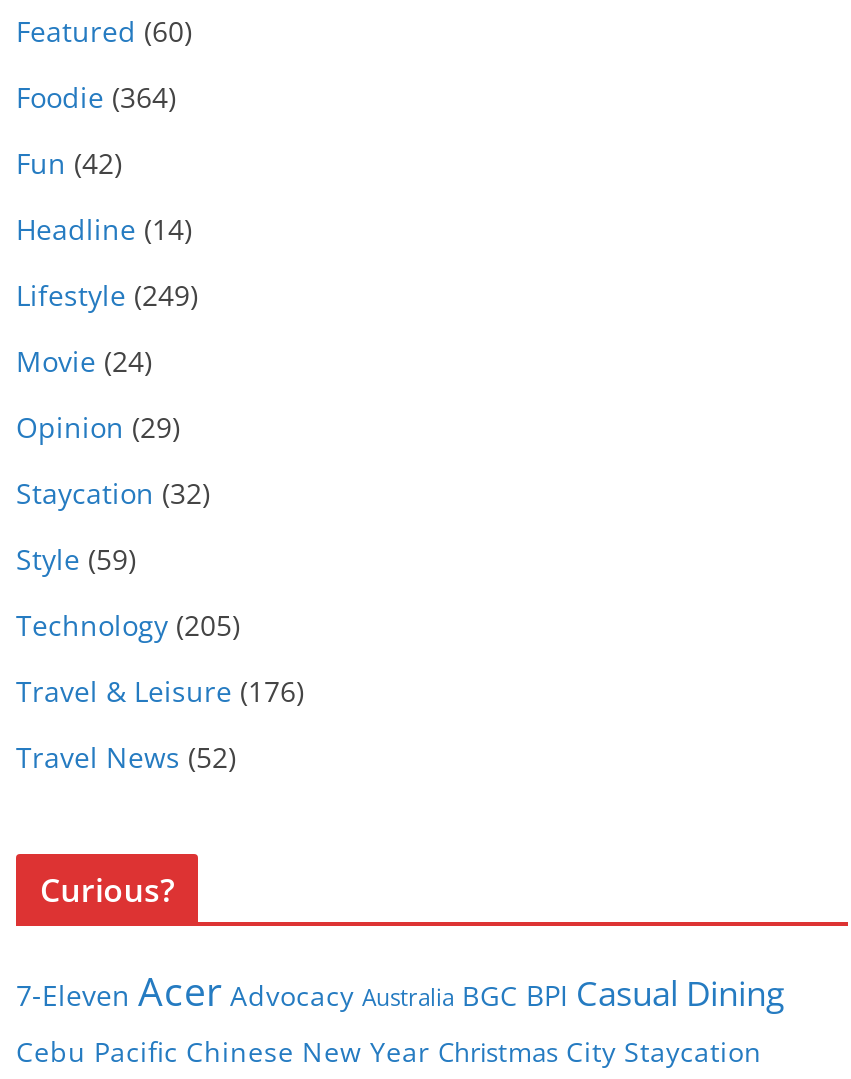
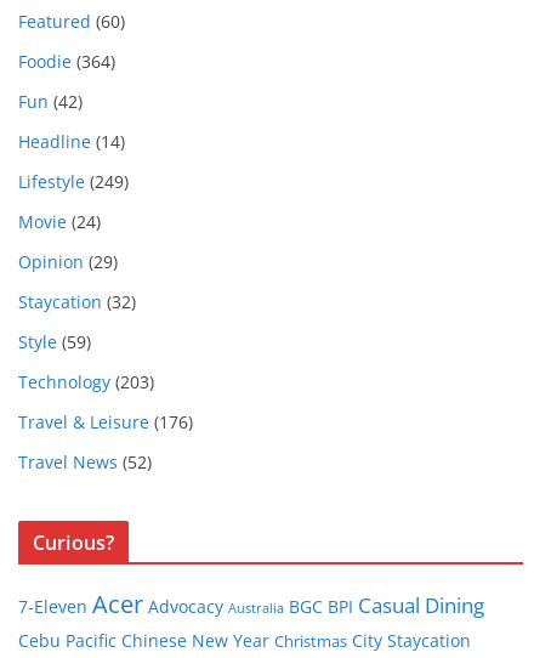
- Technology (205)
+ Technology (203)
